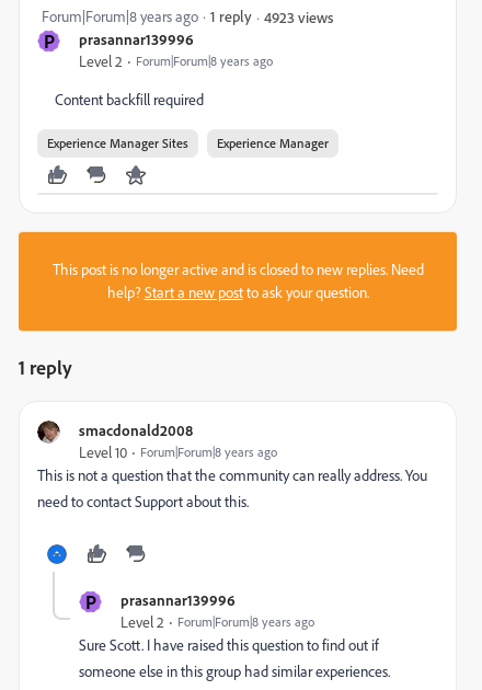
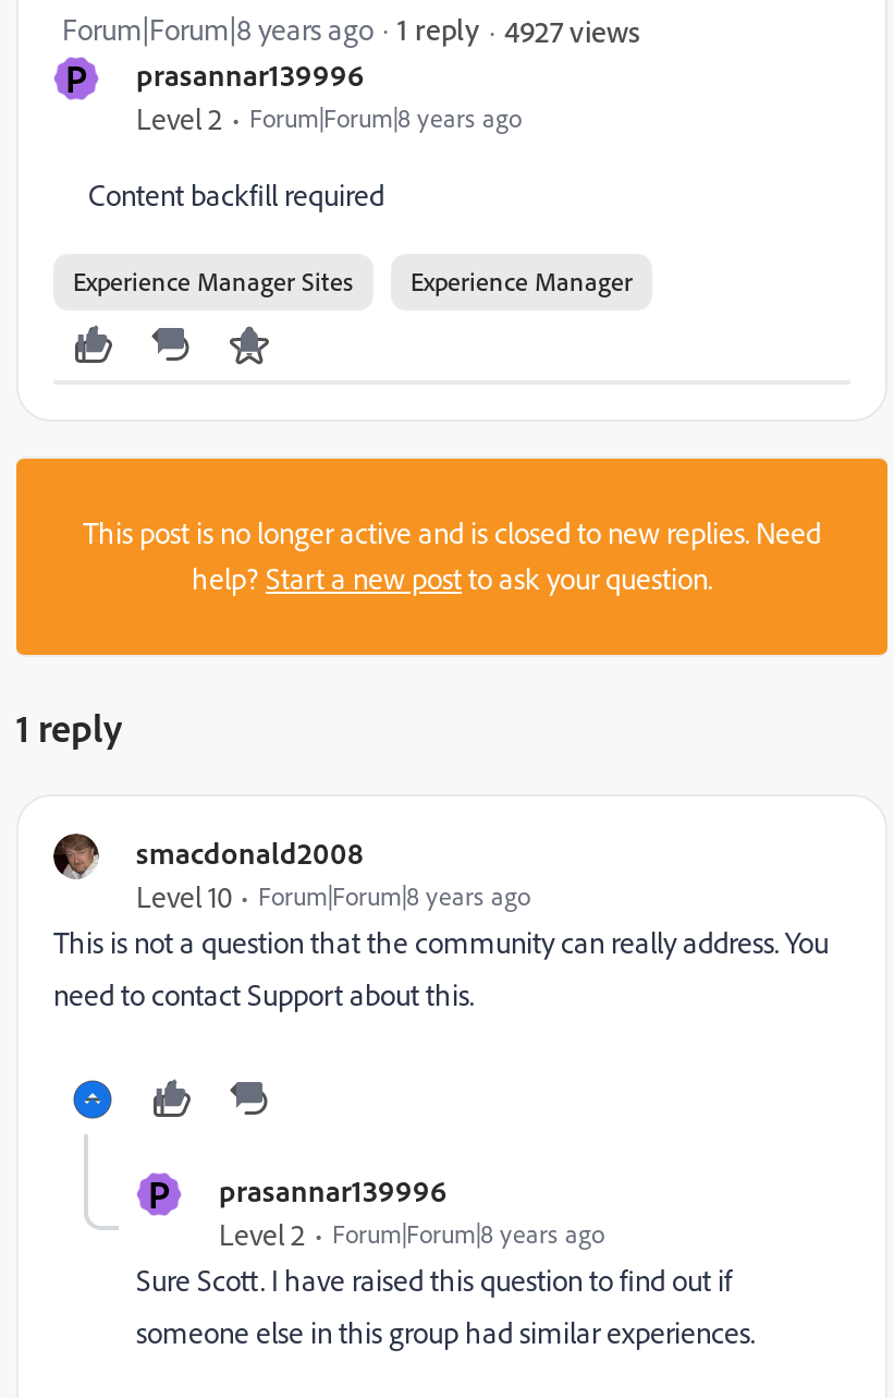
- 4923 views
+ 4927 views
